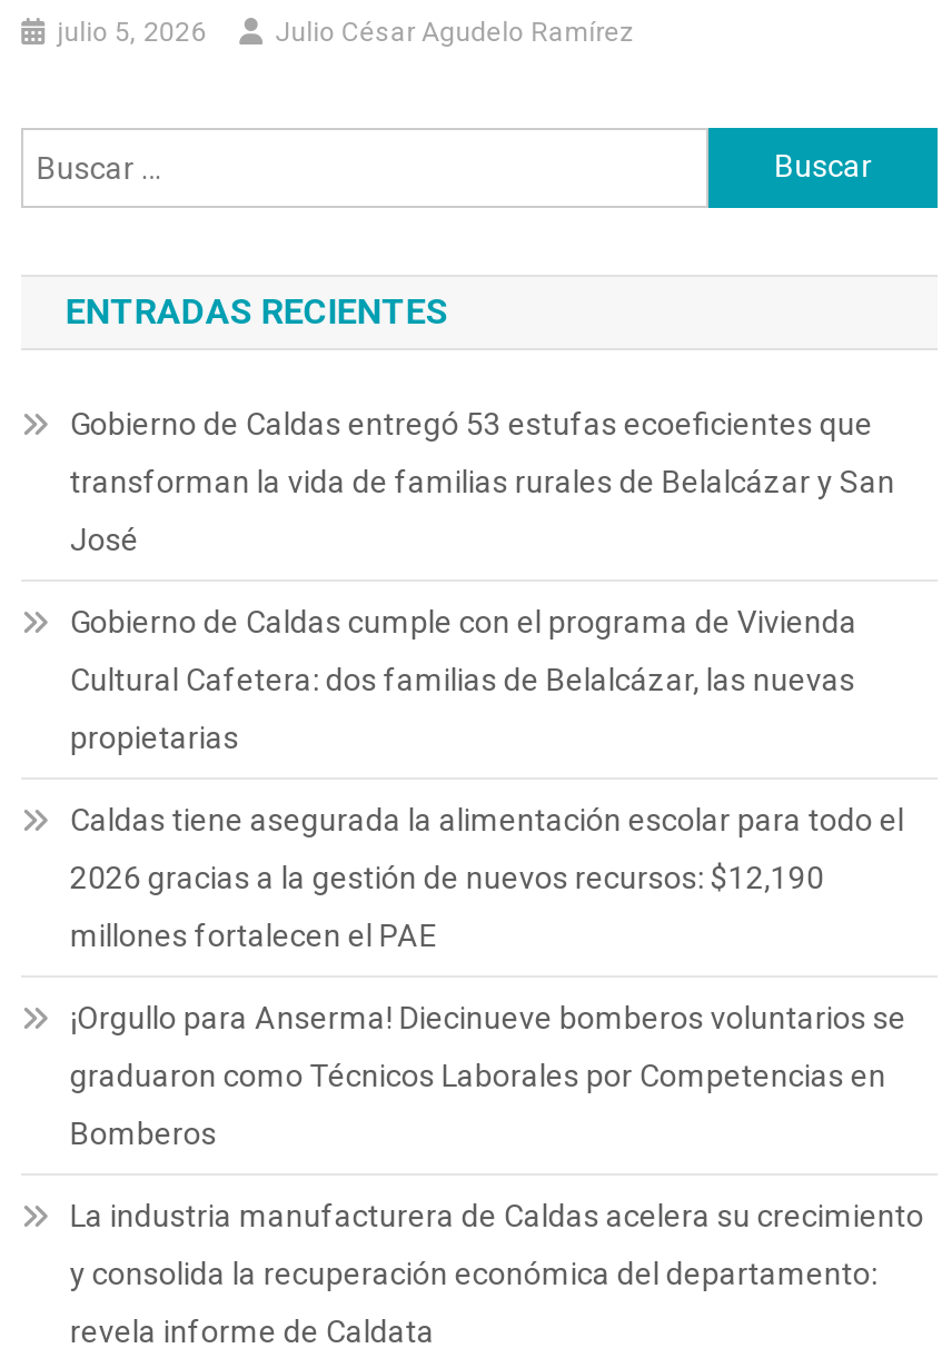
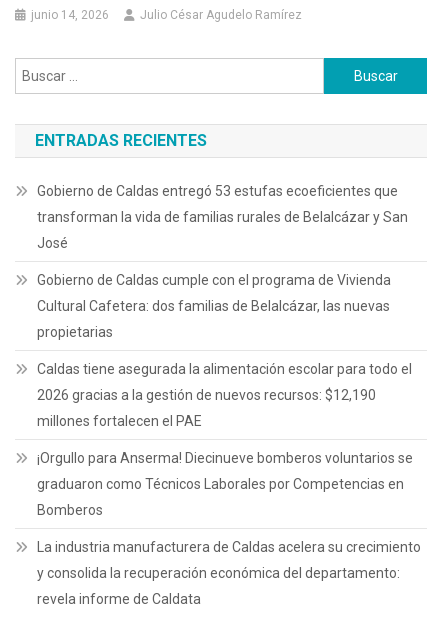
- julio 5, 2026
+ junio 14, 2026
